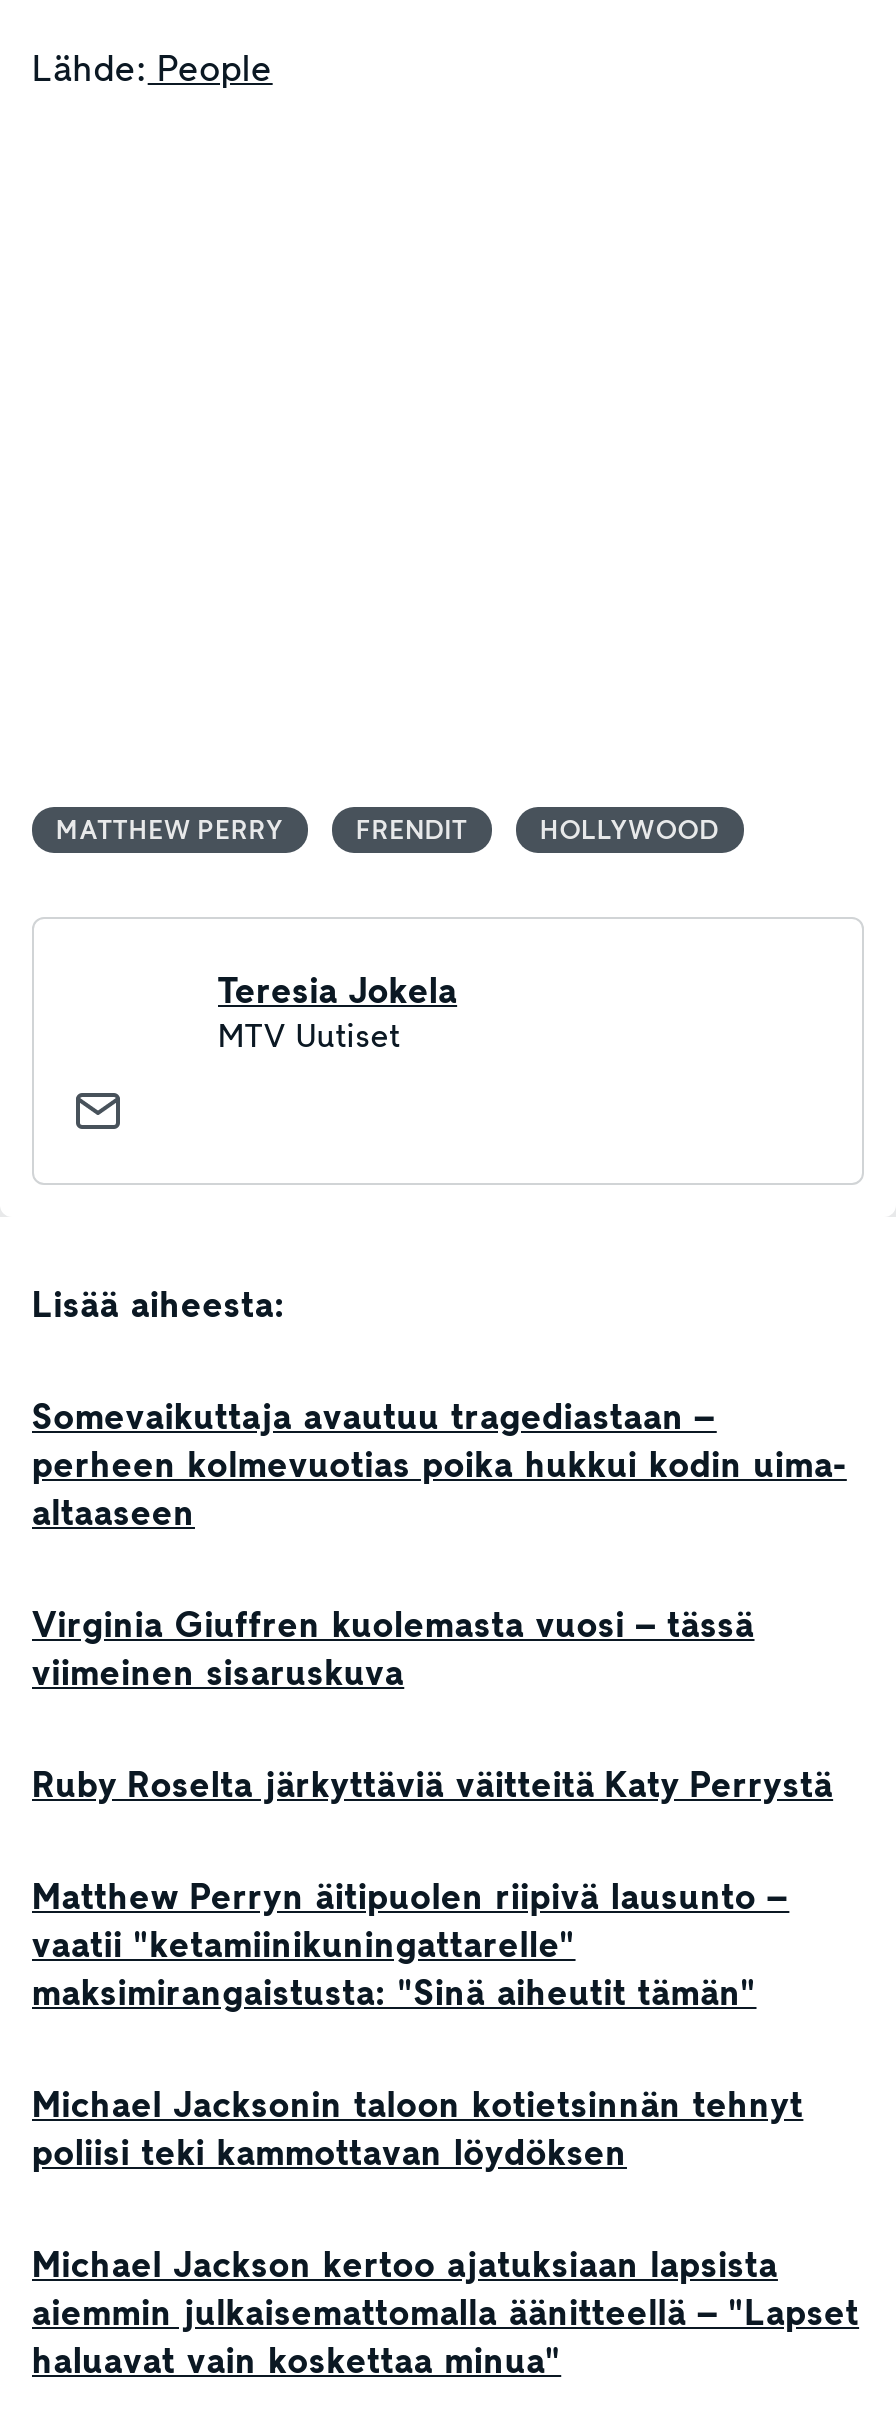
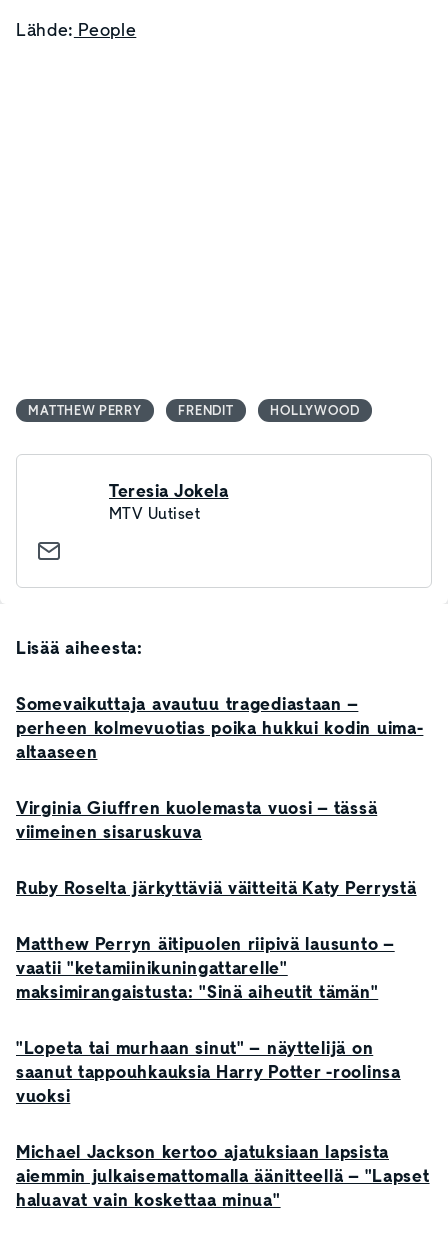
- Michael Jacksonin taloon kotietsinnän tehnyt
- poliisi teki kammottavan löydöksen
+ "Lopeta tai murhaan sinut" – näyttelijä on
+ saanut tappouhkauksia Harry Potter -roolinsa
+ vuoksi
